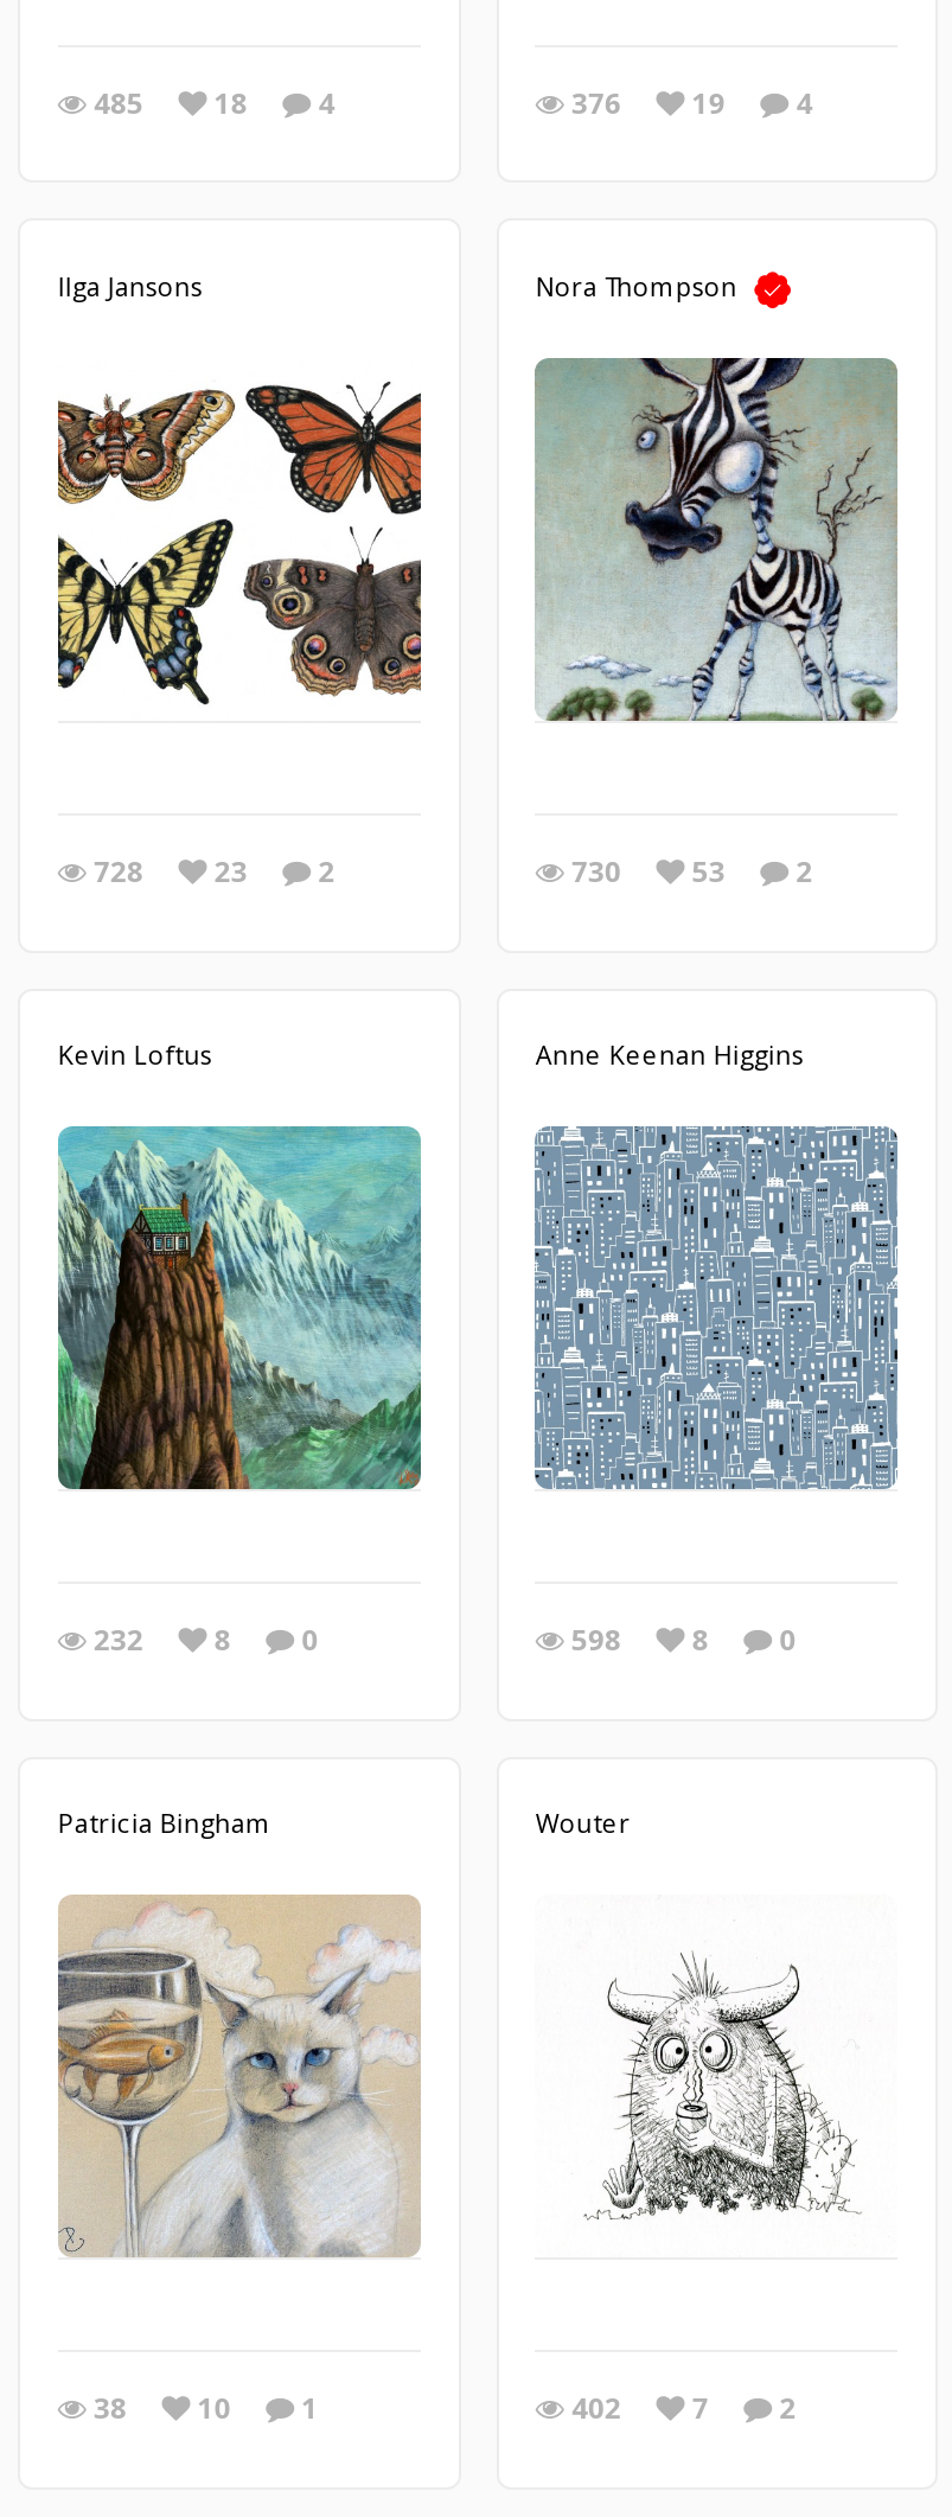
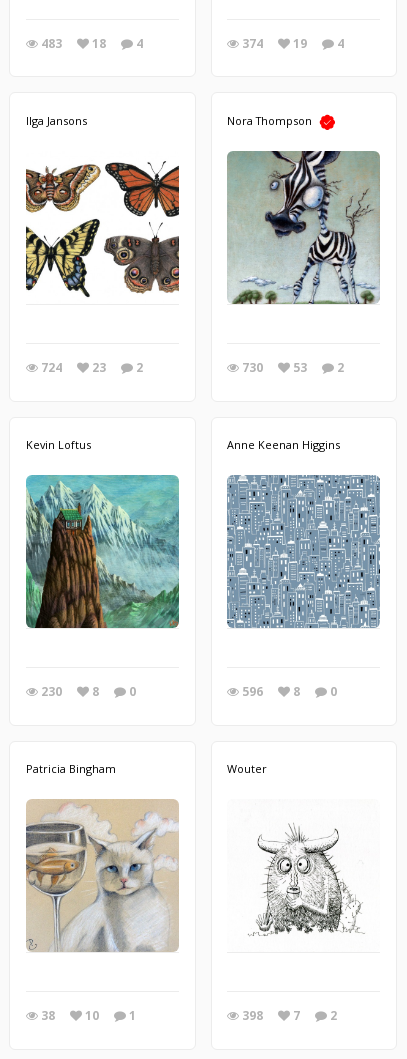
- 485 18 4
+ 483 18 4

- 376 19 4
+ 374 19 4

- 728 23 2
+ 724 23 2

- 232 8 0
+ 230 8 0

- 598 8 0
+ 596 8 0

- 402 7 2
+ 398 7 2
